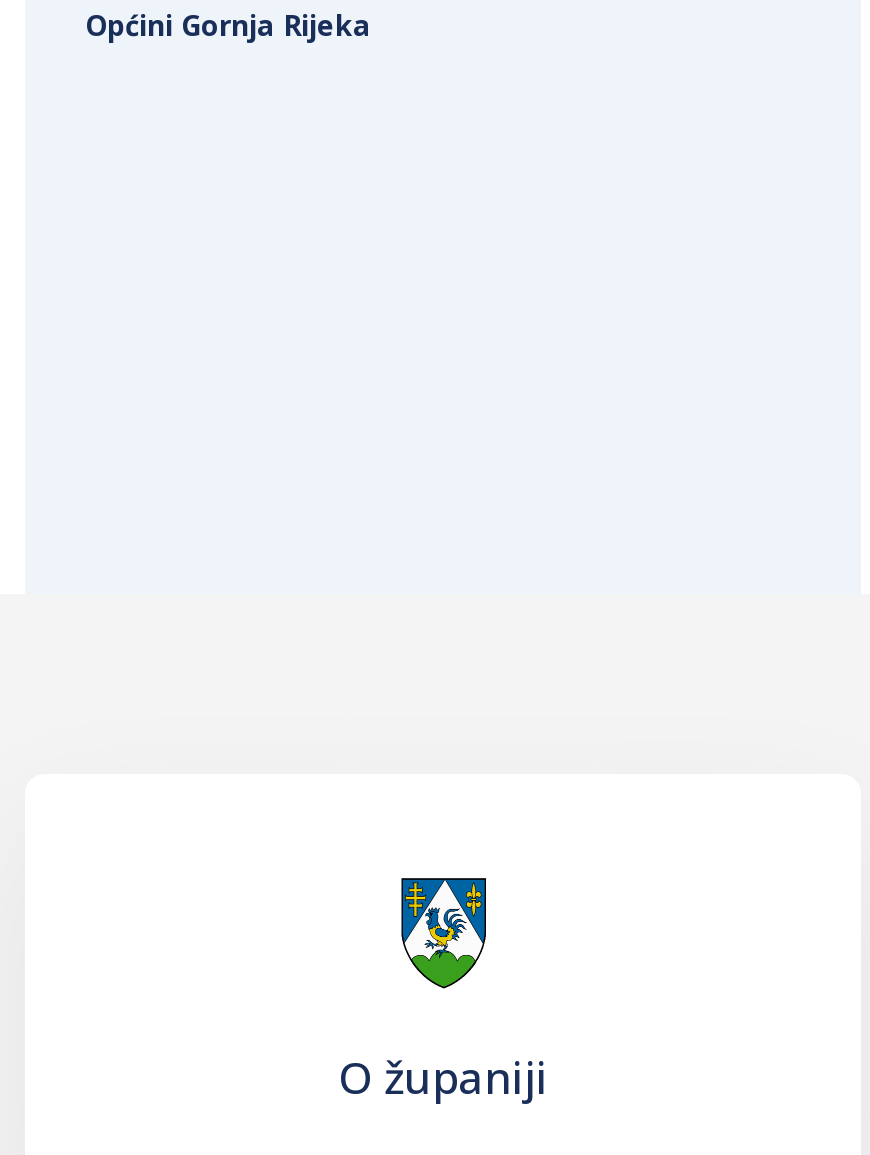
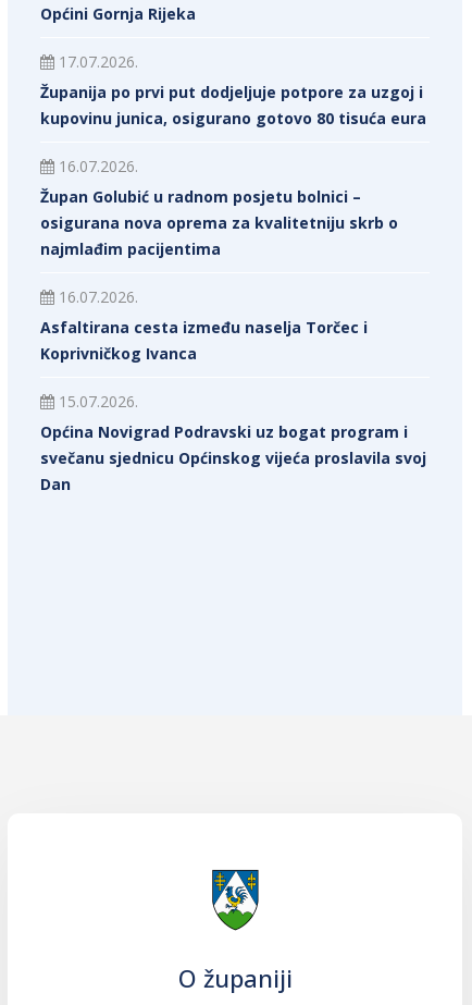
+ 17.07.2026.
+ Županija po prvi put dodjeljuje potpore za uzgoj i
+ kupovinu junica, osigurano gotovo 80 tisuća eura
+ 16.07.2026.
+ Župan Golubić u radnom posjetu bolnici –
+ osigurana nova oprema za kvalitetniju skrb o
+ najmlađim pacijentima
+ 16.07.2026.
+ Asfaltirana cesta između naselja Torčec i
+ Koprivničkog Ivanca
+ 15.07.2026.
+ Općina Novigrad Podravski uz bogat program i
+ svečanu sjednicu Općinskog vijeća proslavila svoj
+ Dan
